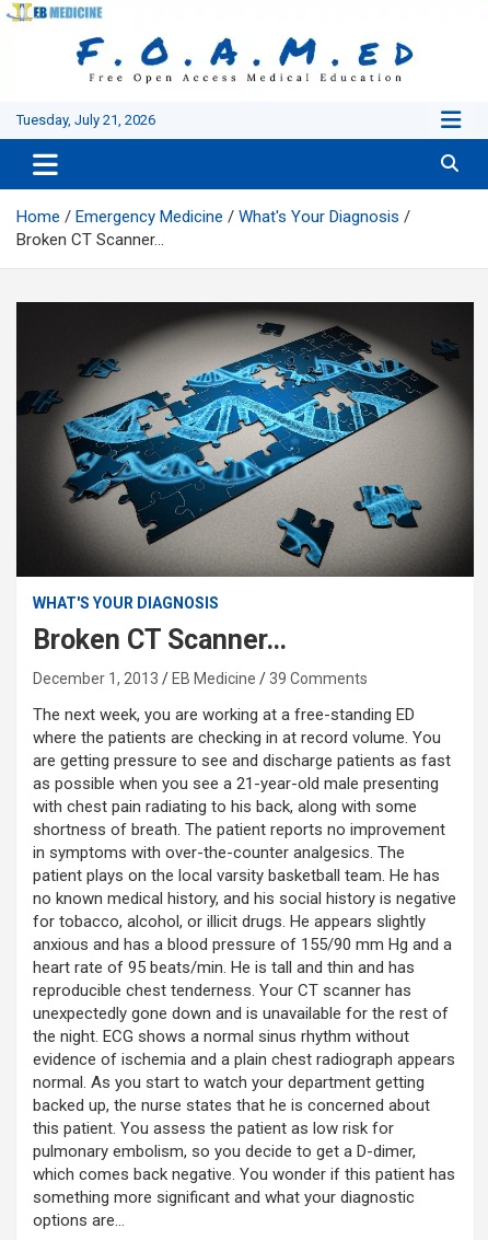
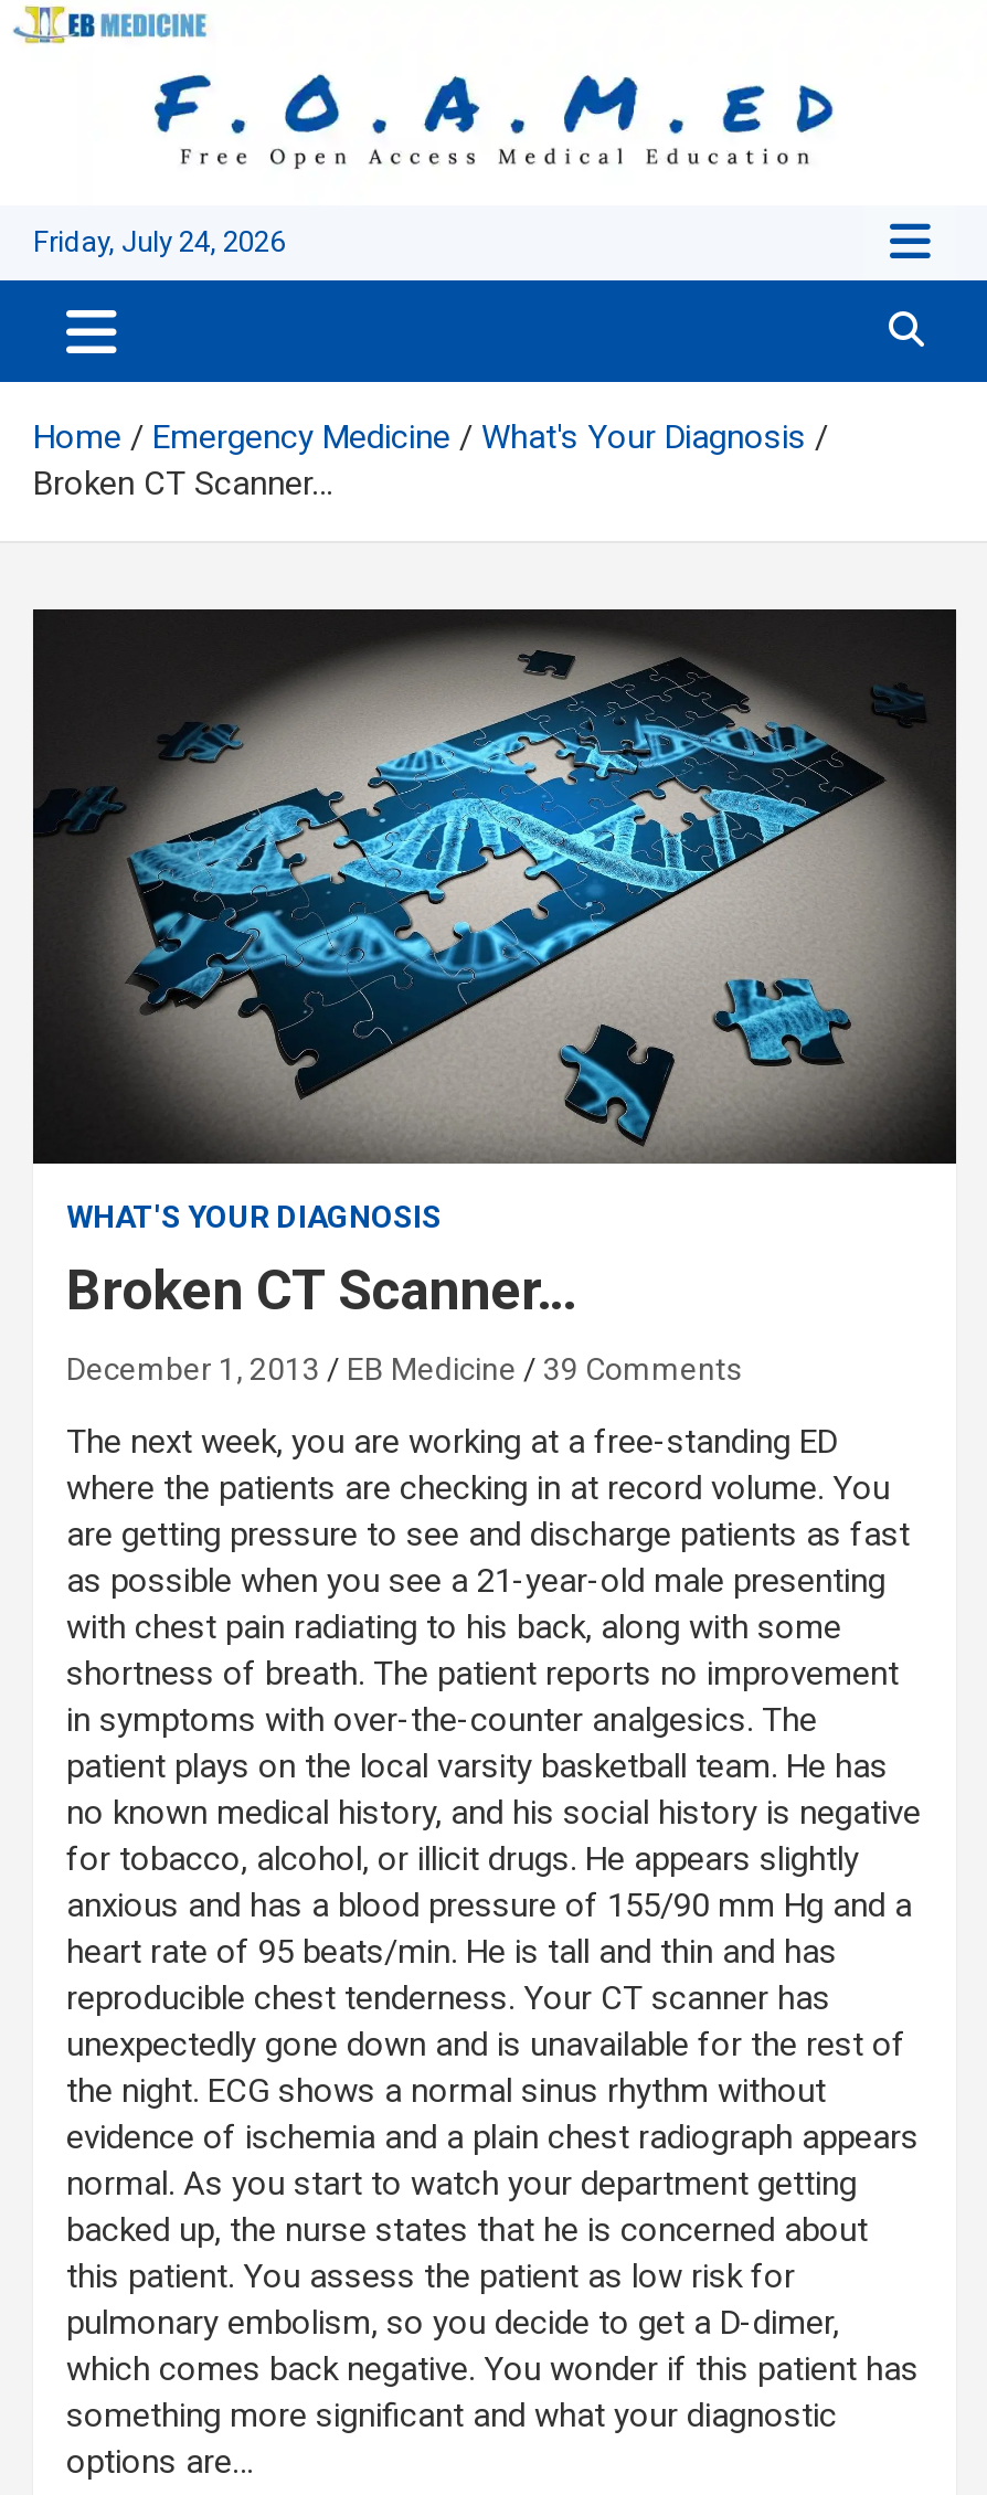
- Tuesday, July 21, 2026
+ Friday, July 24, 2026
